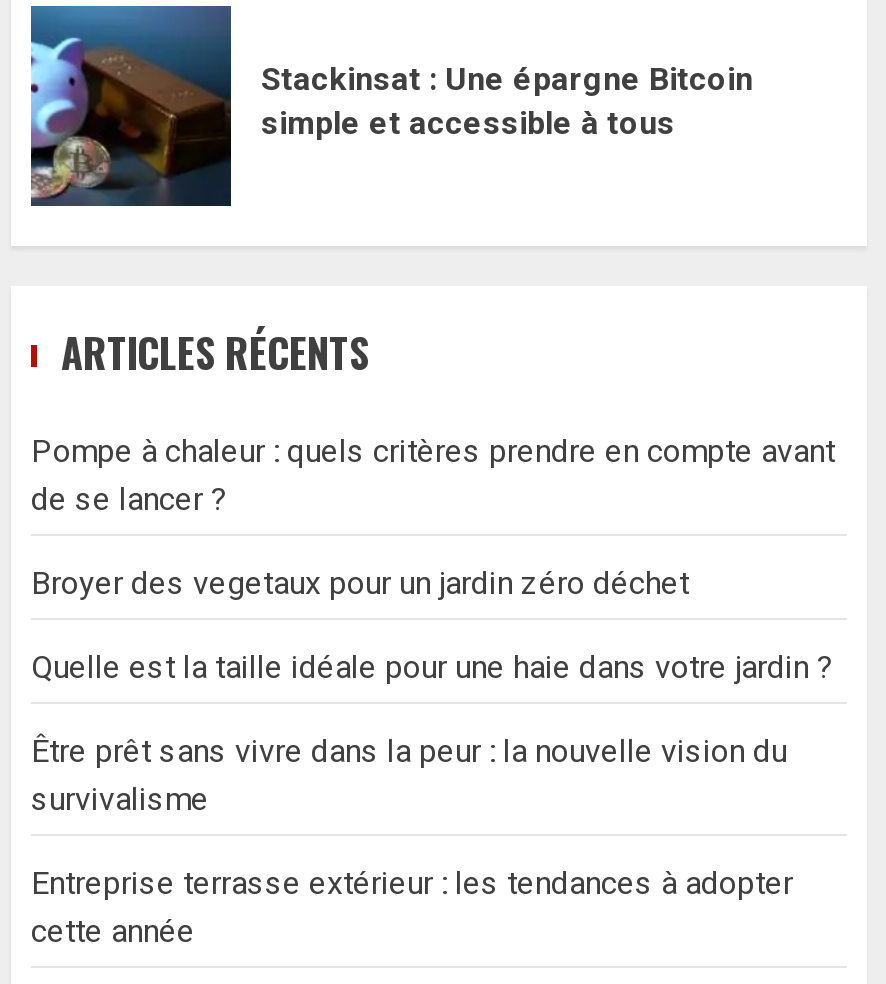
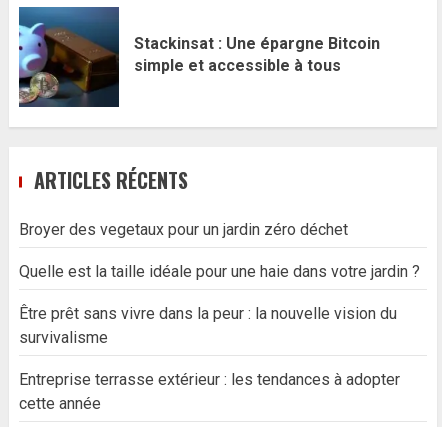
- Pompe à chaleur : quels critères prendre en compte avant
- de se lancer ?
